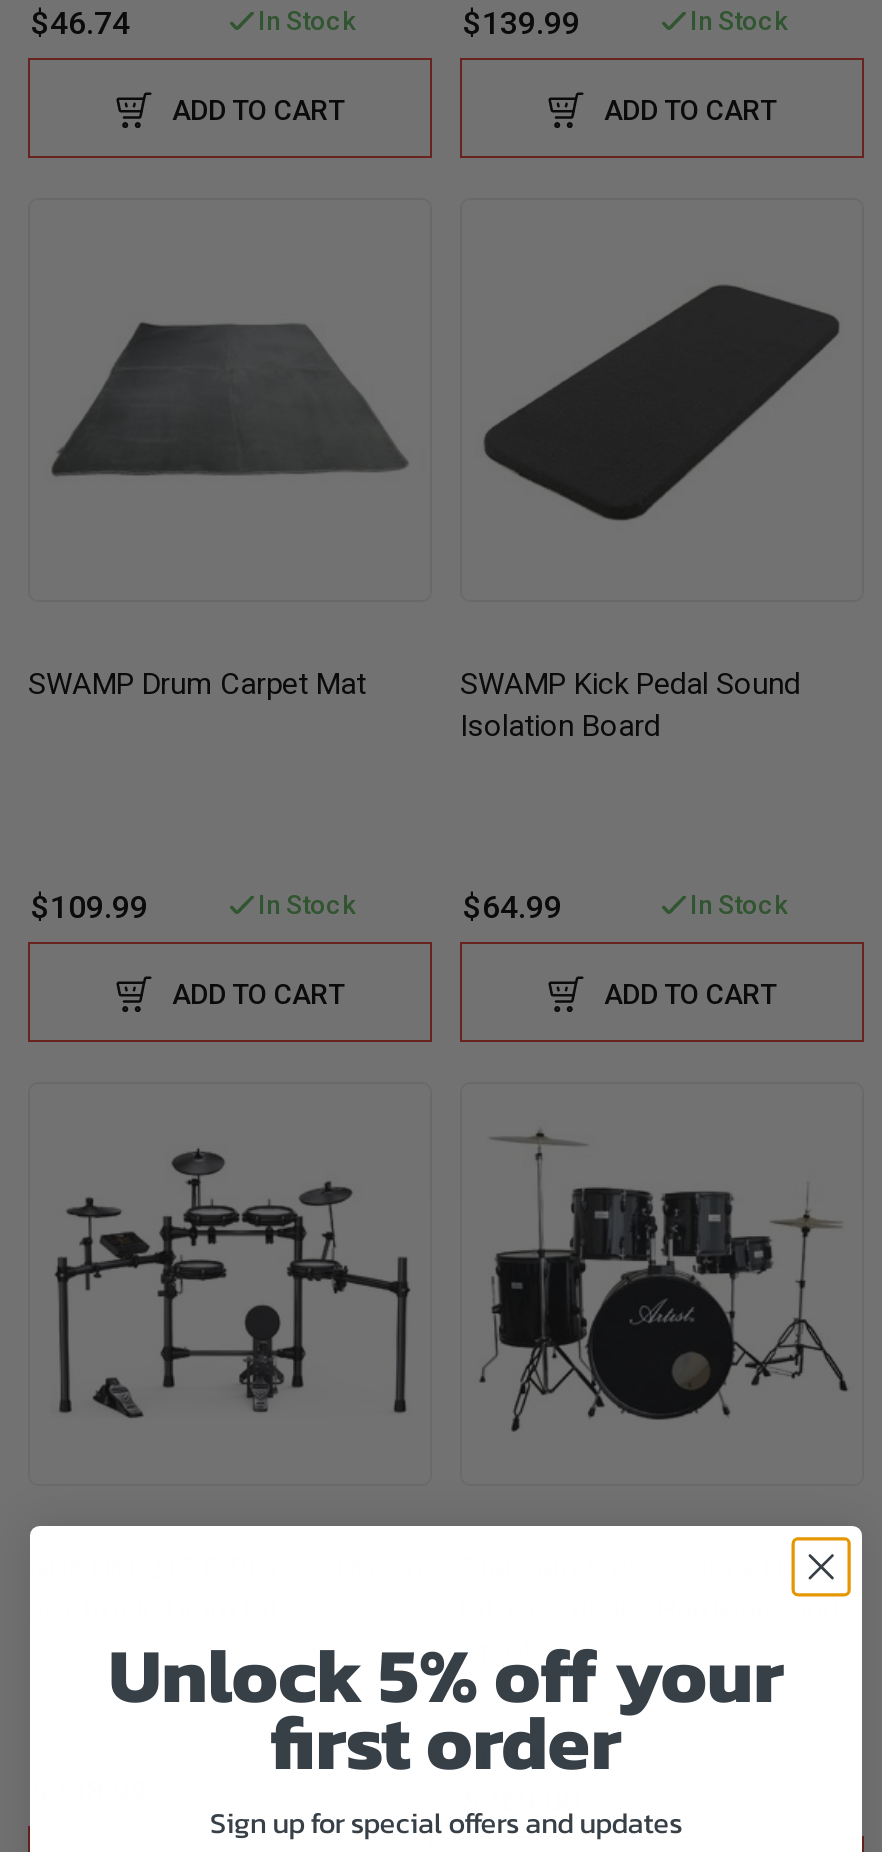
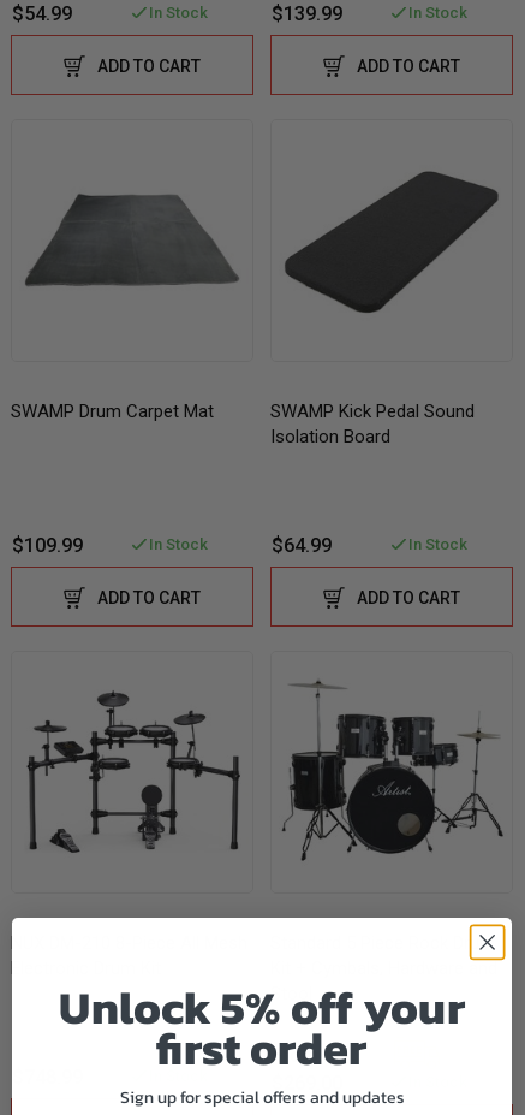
- $46.74
+ $54.99
